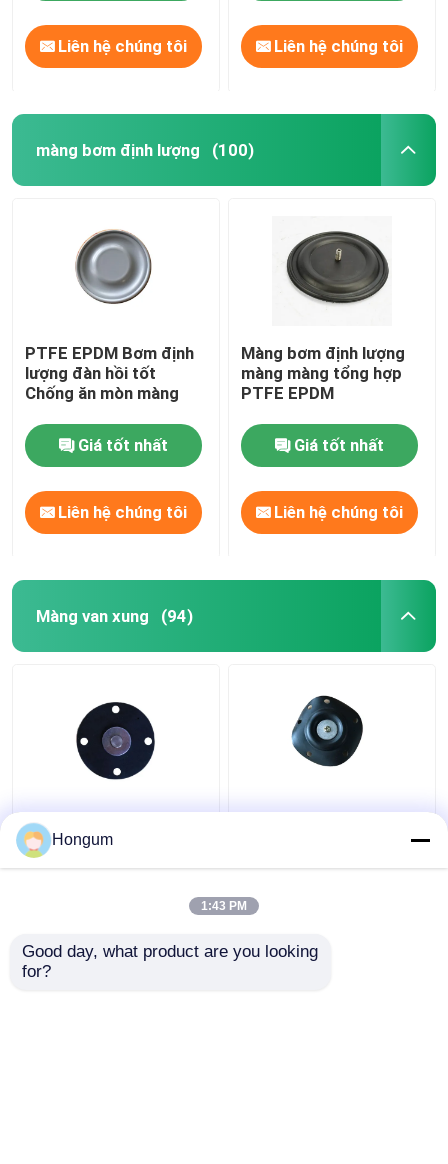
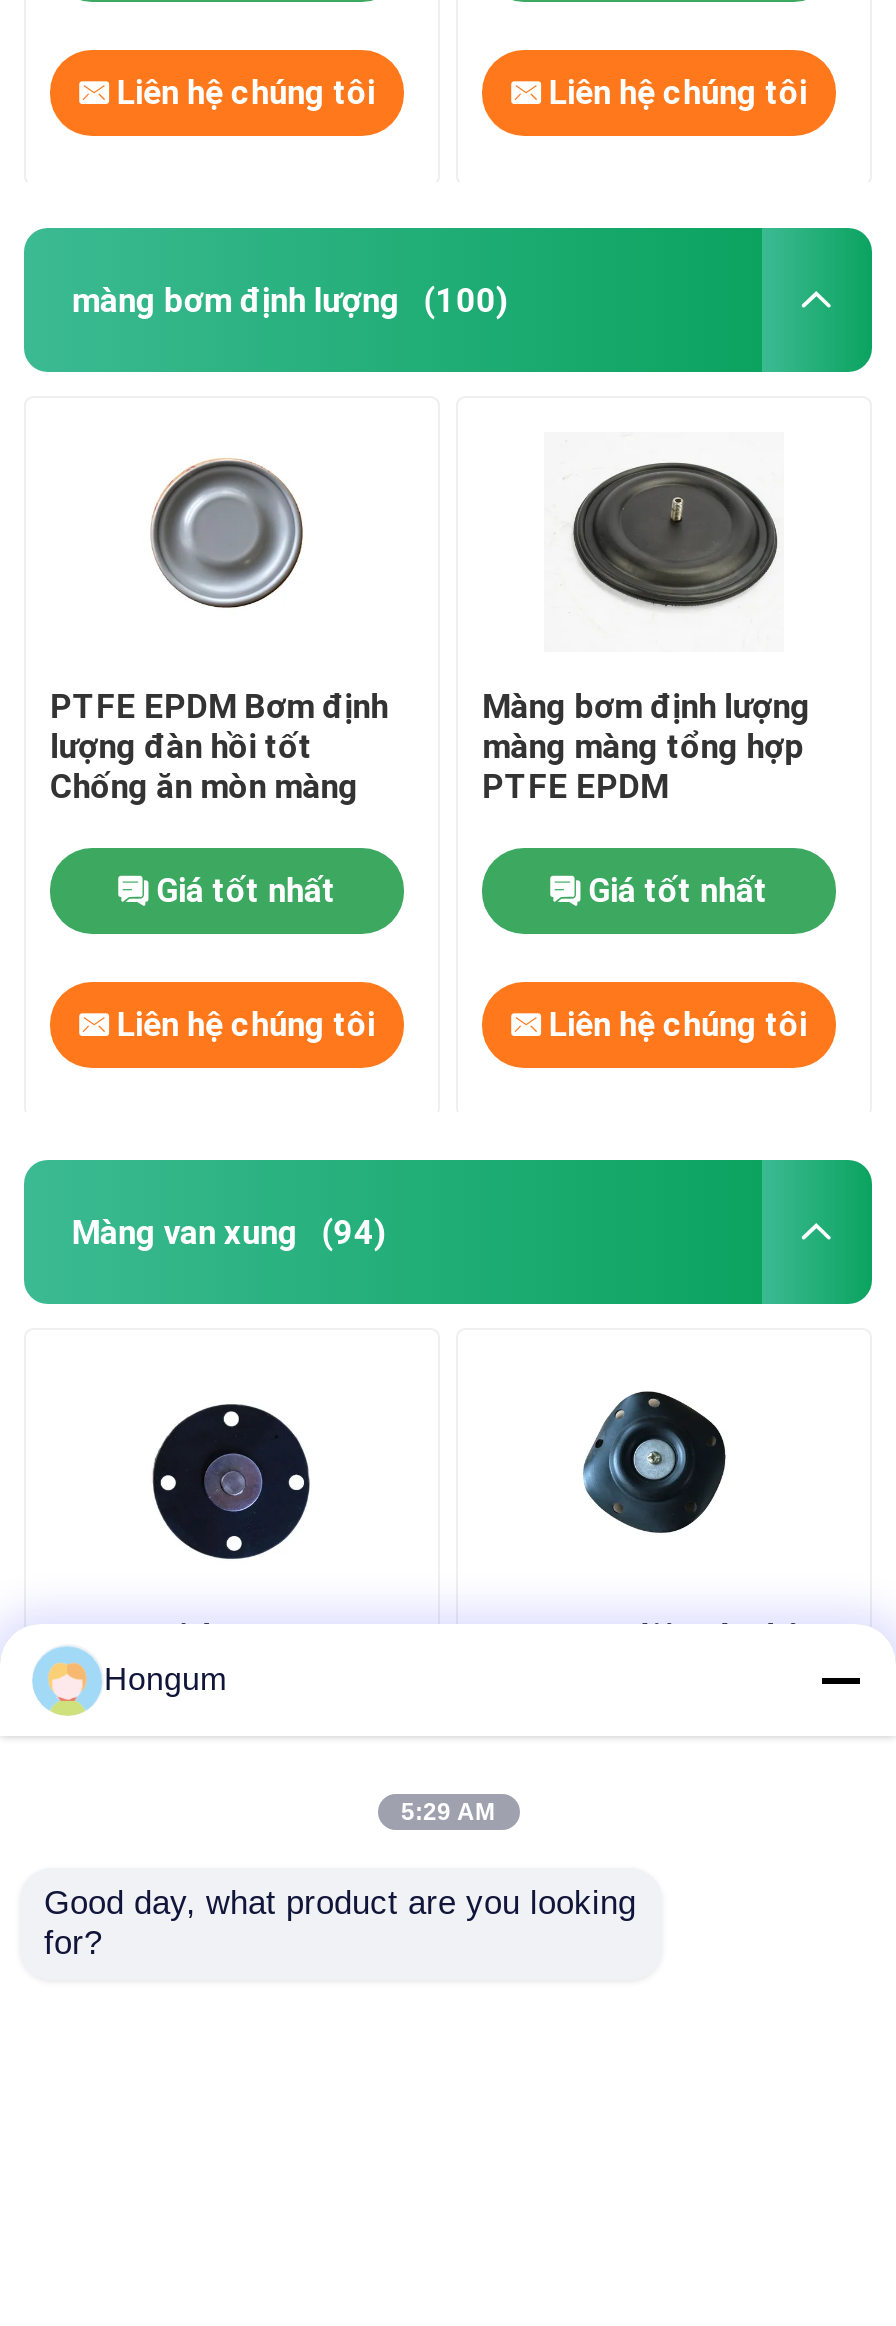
- 1:43 PM
+ 5:29 AM
